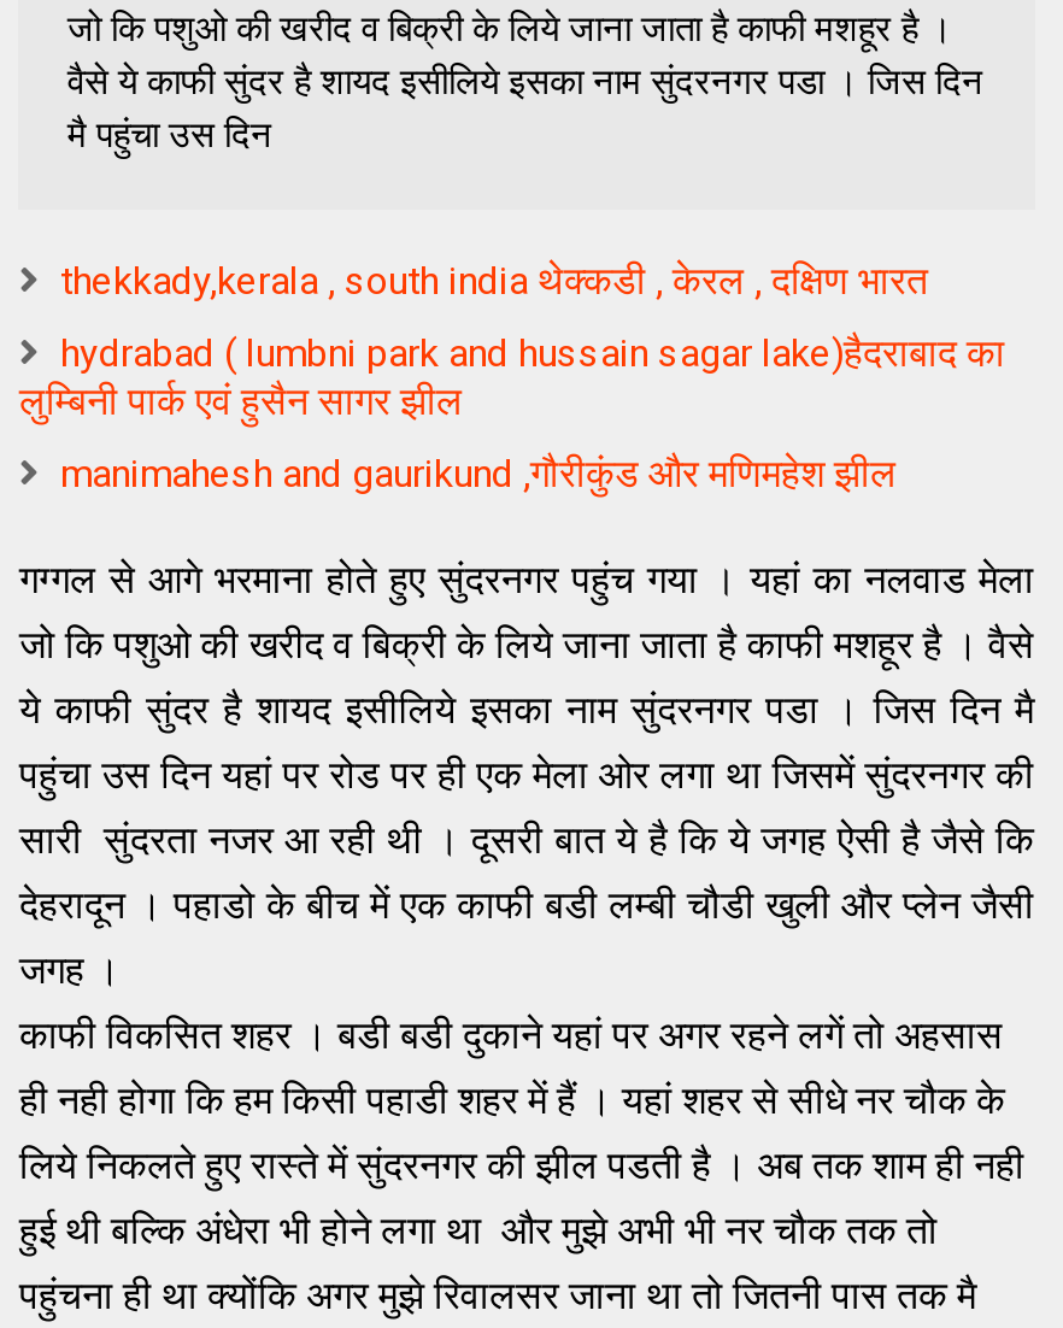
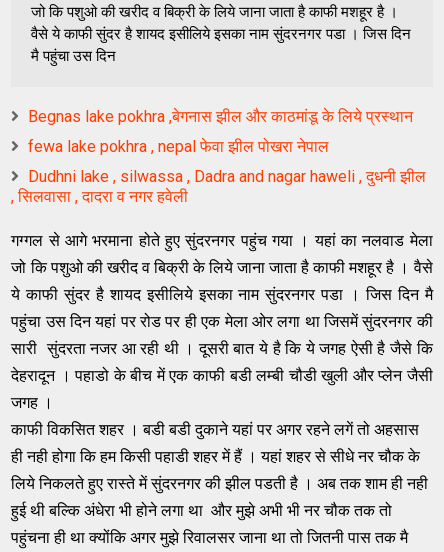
- thekkady,kerala , south india थेक्कडी , केरल , दक्षिण भारत
+ Begnas lake pokhra ,बेगनास झील और काठमांडू के लिये प्रस्थान

- hydrabad ( lumbni park and hussain sagar lake)हैदराबाद का
- लुम्बिनी पार्क एवं हुसैन सागर झील
+ fewa lake pokhra , nepal फेवा झील पोखरा नेपाल

- manimahesh and gaurikund ,गौरीकुंड और मणिमहेश झील
+ Dudhni lake , silwassa , Dadra and nagar haweli , दुधनी झील
+ , सिलवासा , दादरा व नगर हवेली
